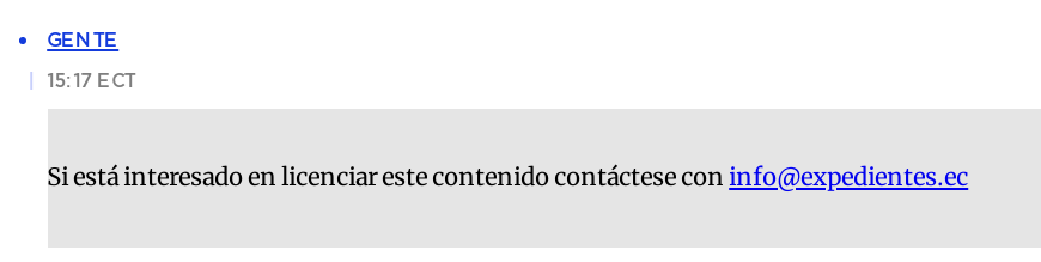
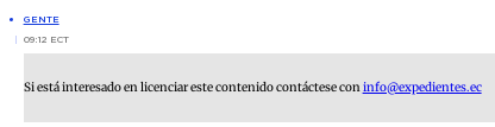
- 15:17 ECT
+ 09:12 ECT
